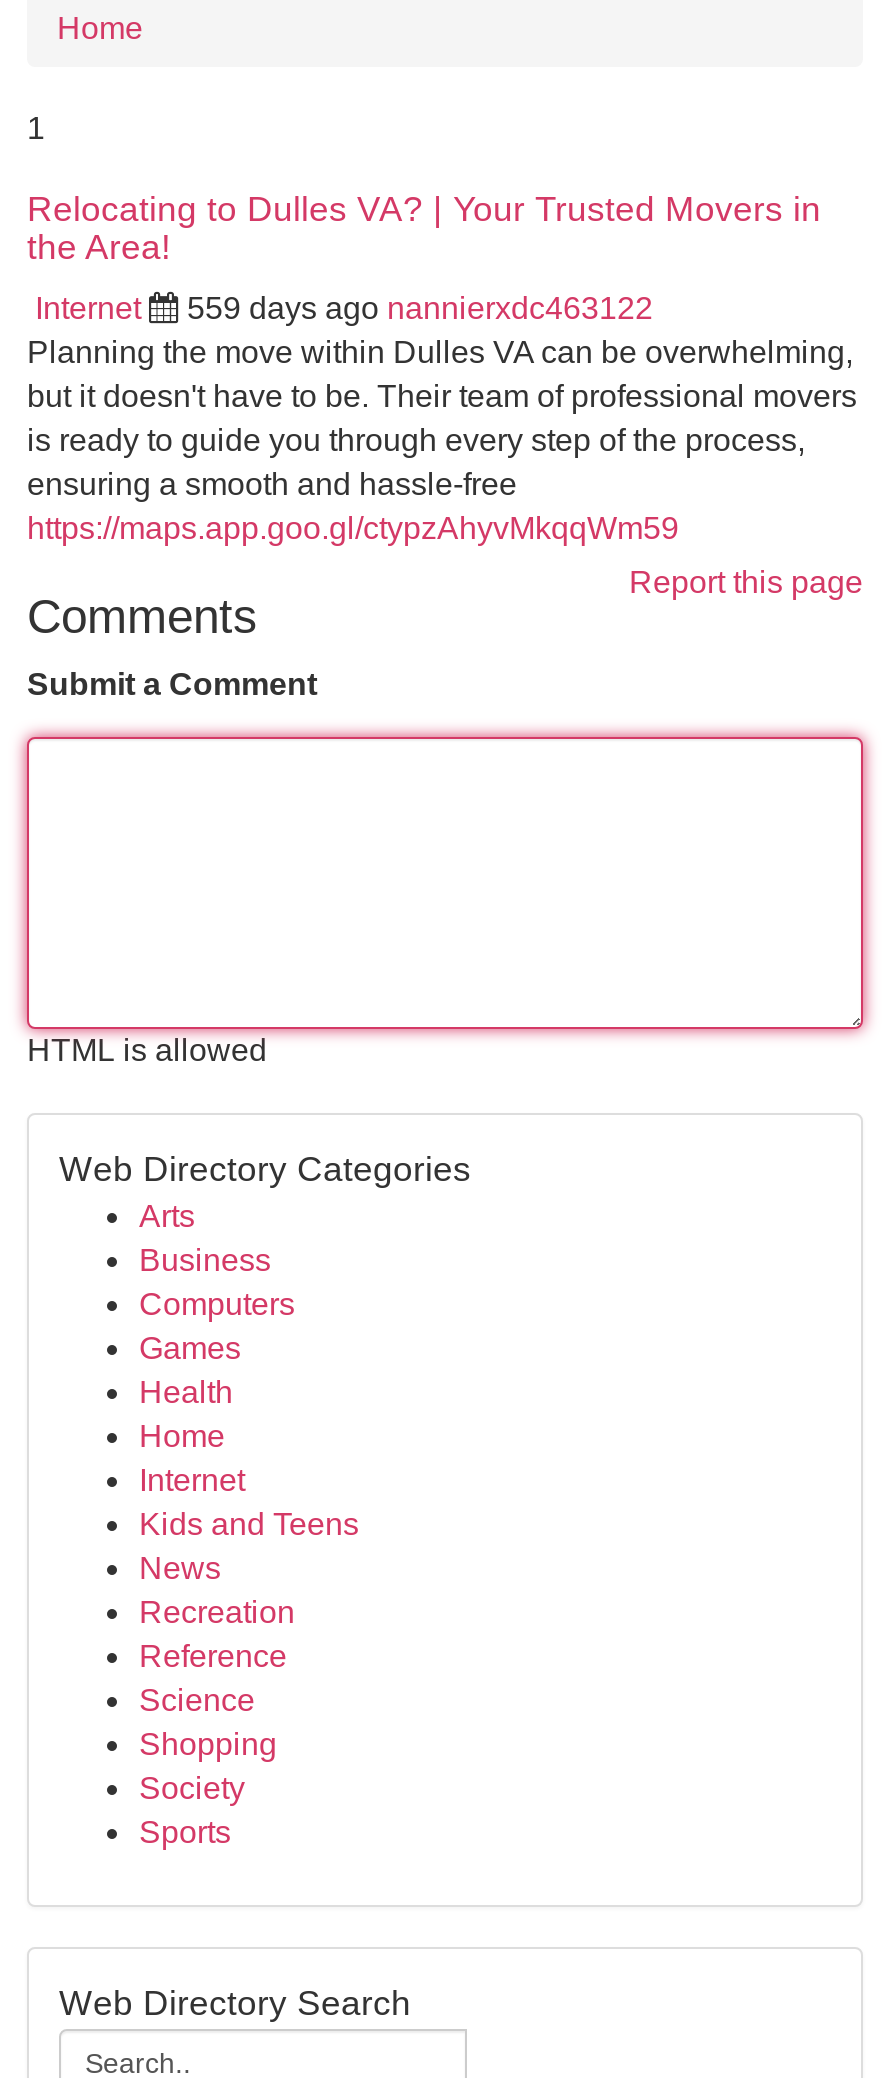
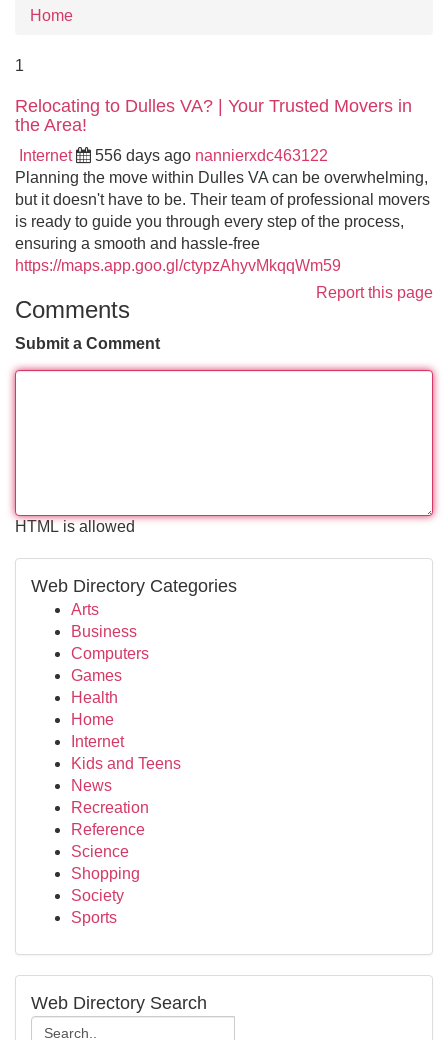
- 559 days ago nannierxdc463122
+ 556 days ago nannierxdc463122
